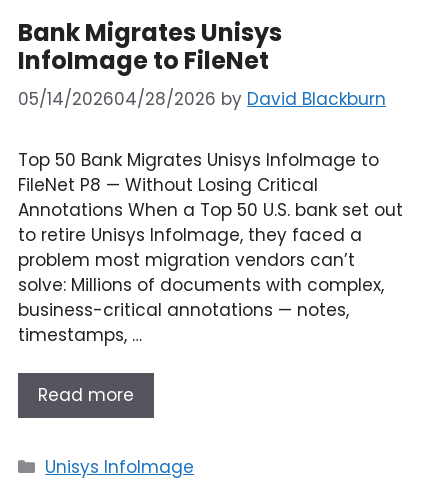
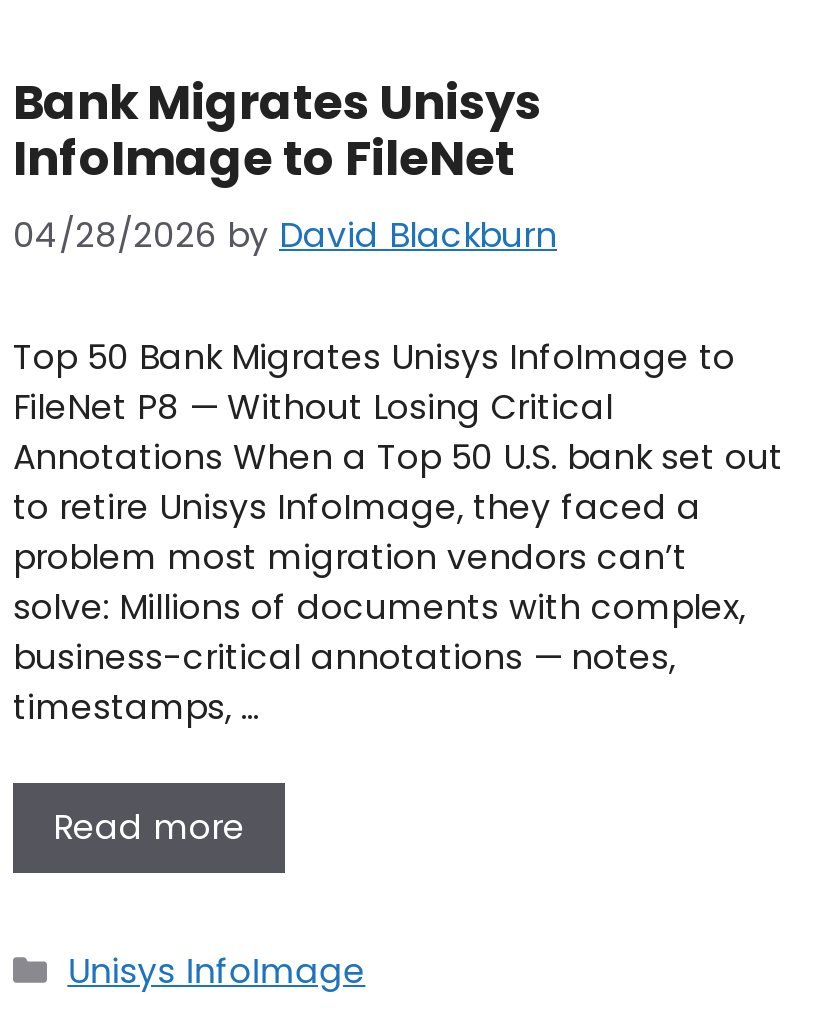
- 05/14/202604/28/2026 by David Blackburn
+ 04/28/2026 by David Blackburn
